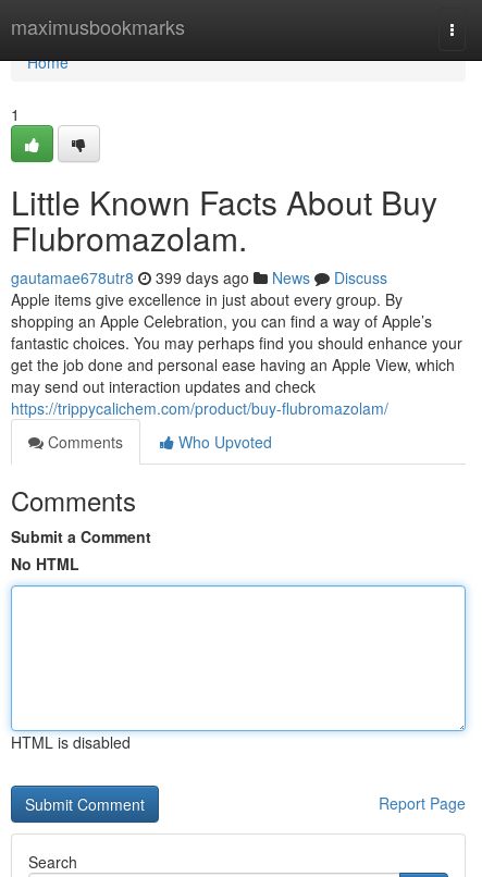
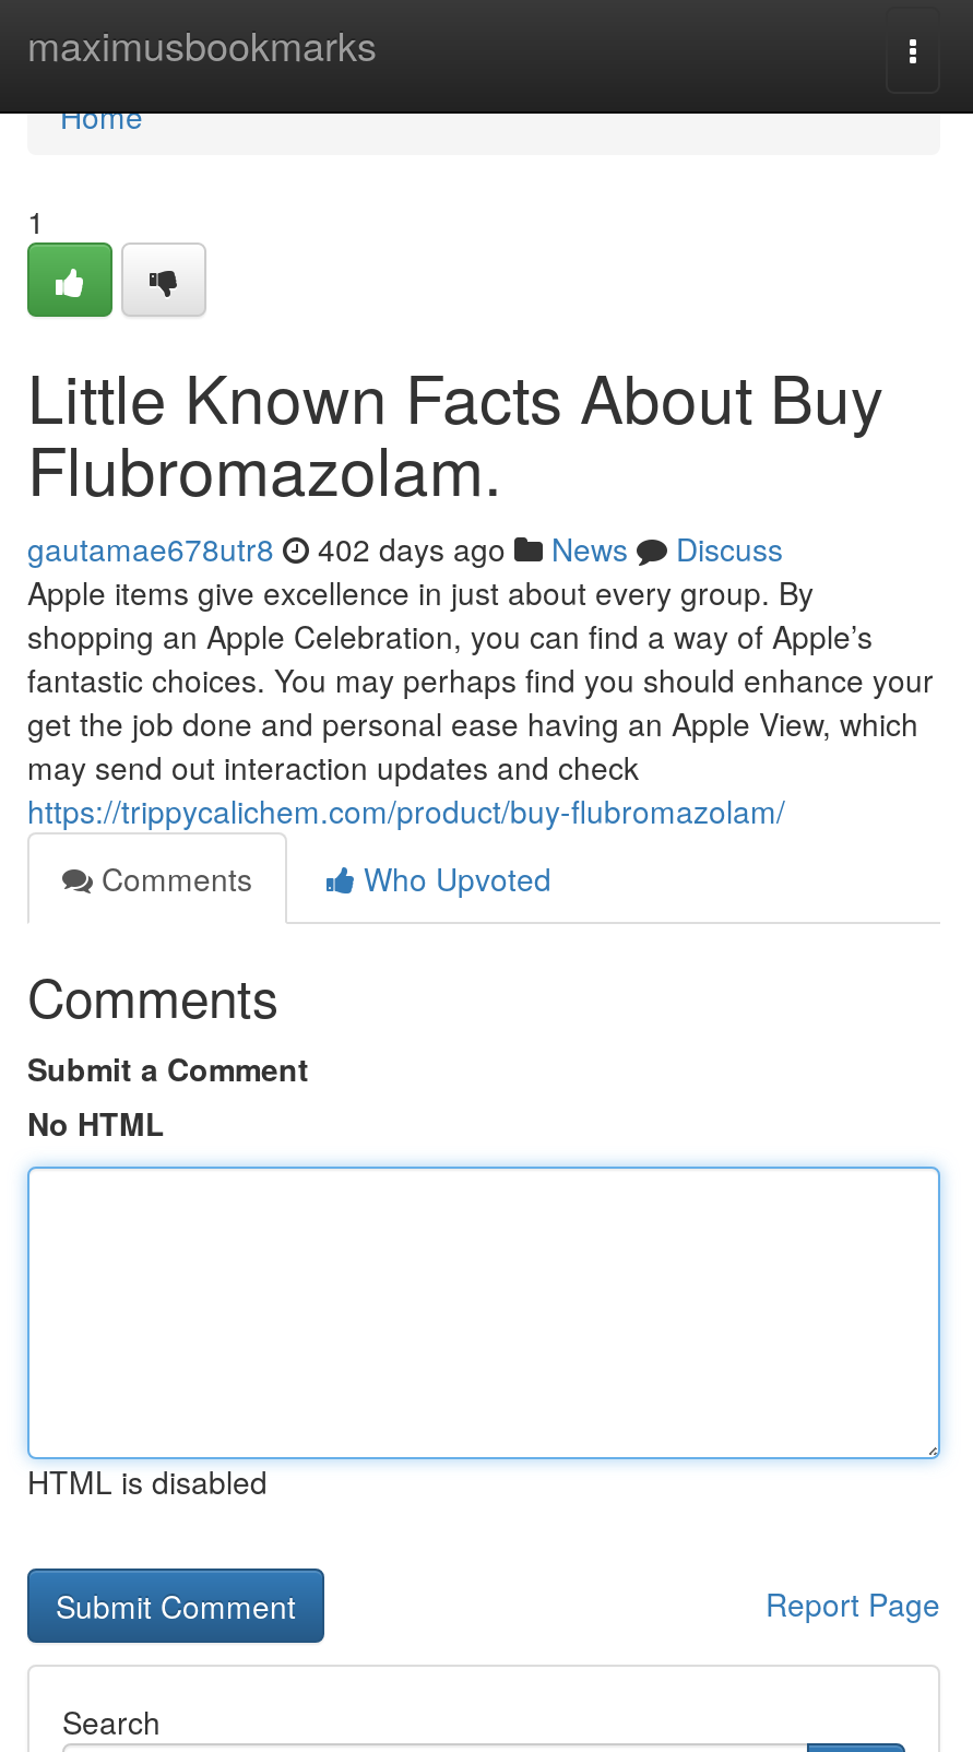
- gautamae678utr8 399 days ago News Discuss
+ gautamae678utr8 402 days ago News Discuss
